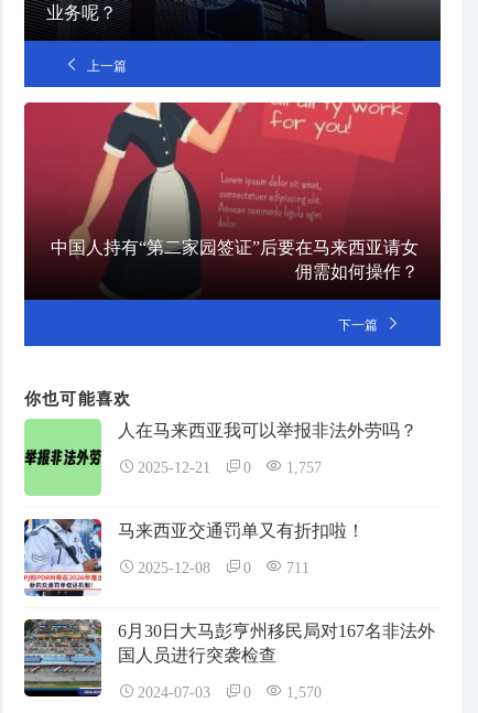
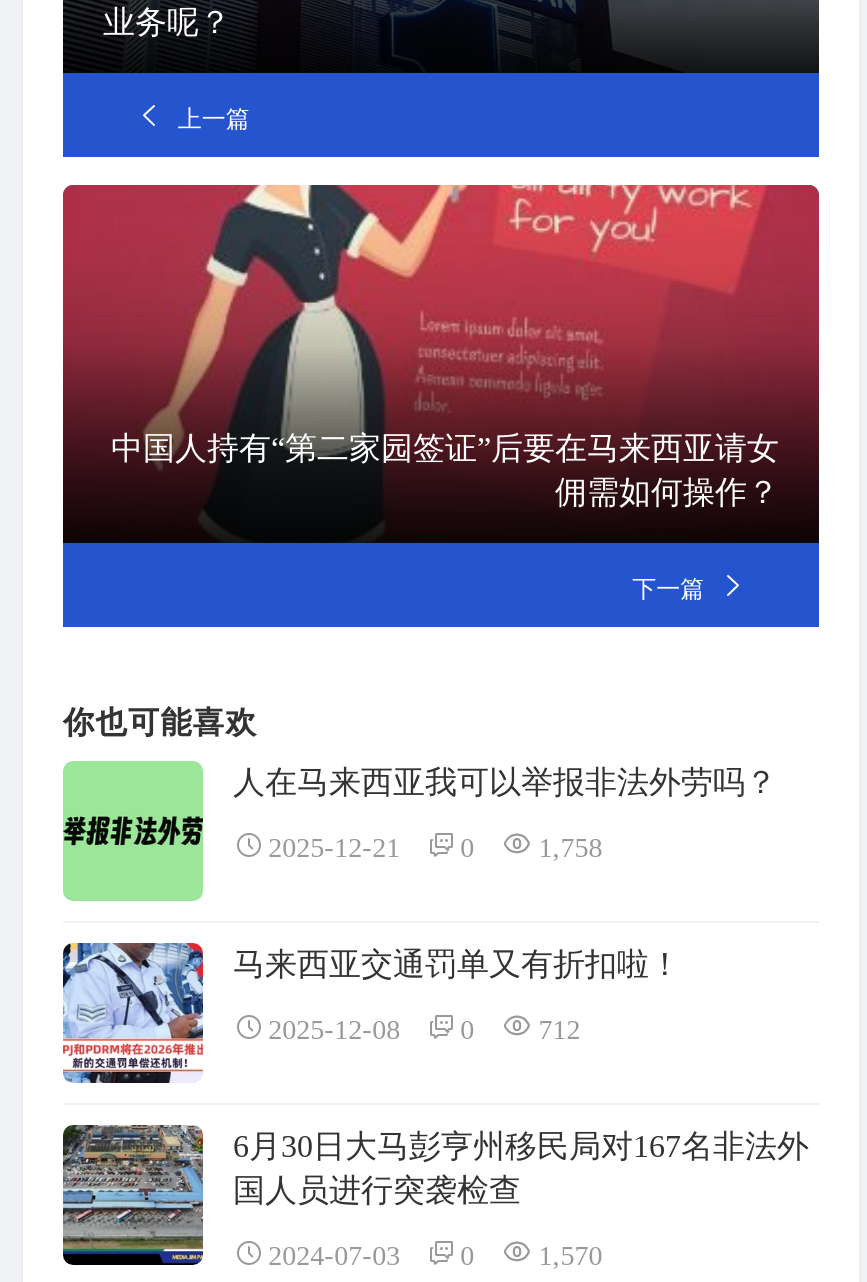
- 1,757
+ 1,758

- 711
+ 712
